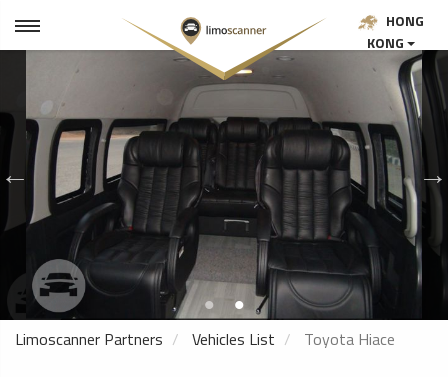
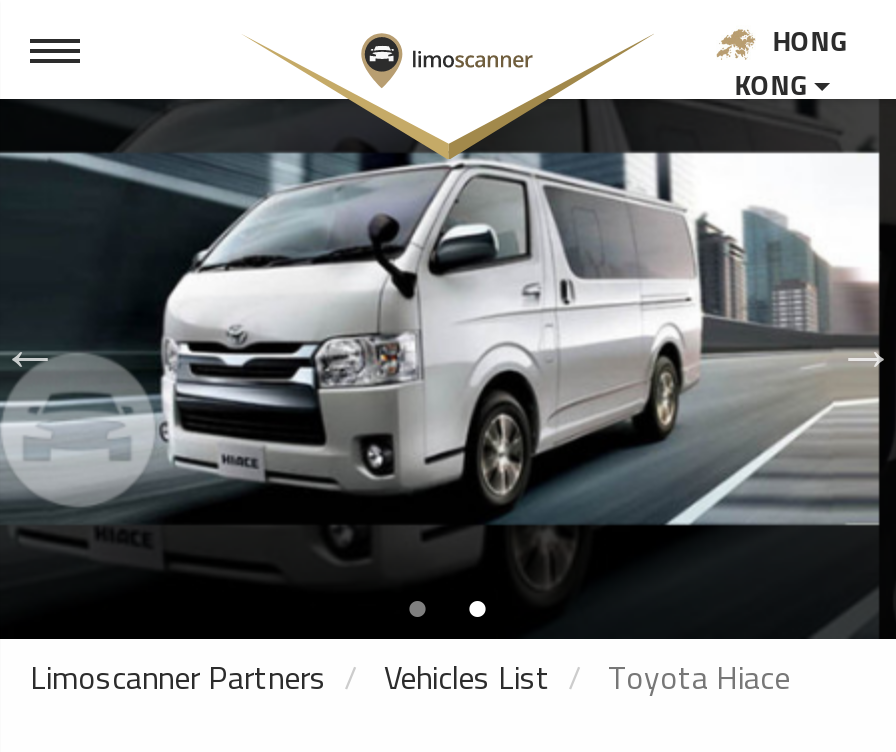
- [image]
+ [image]
